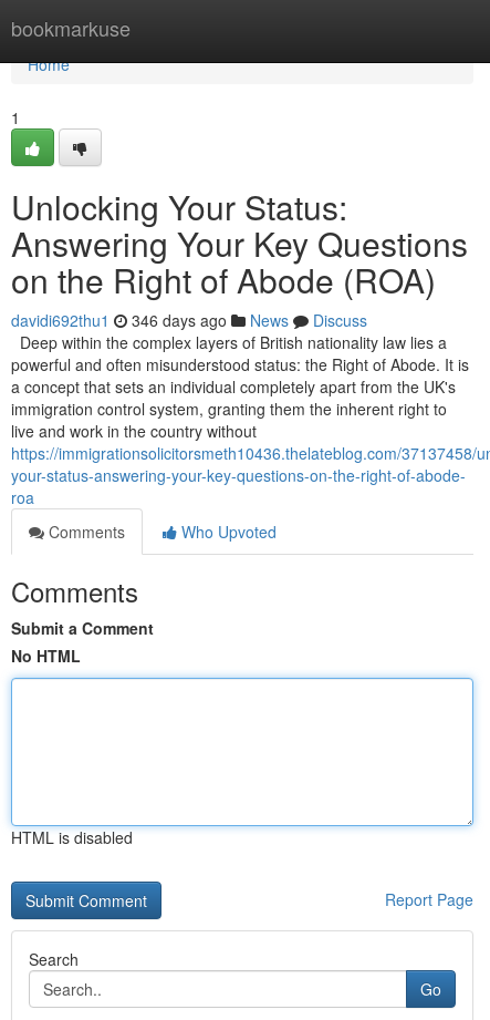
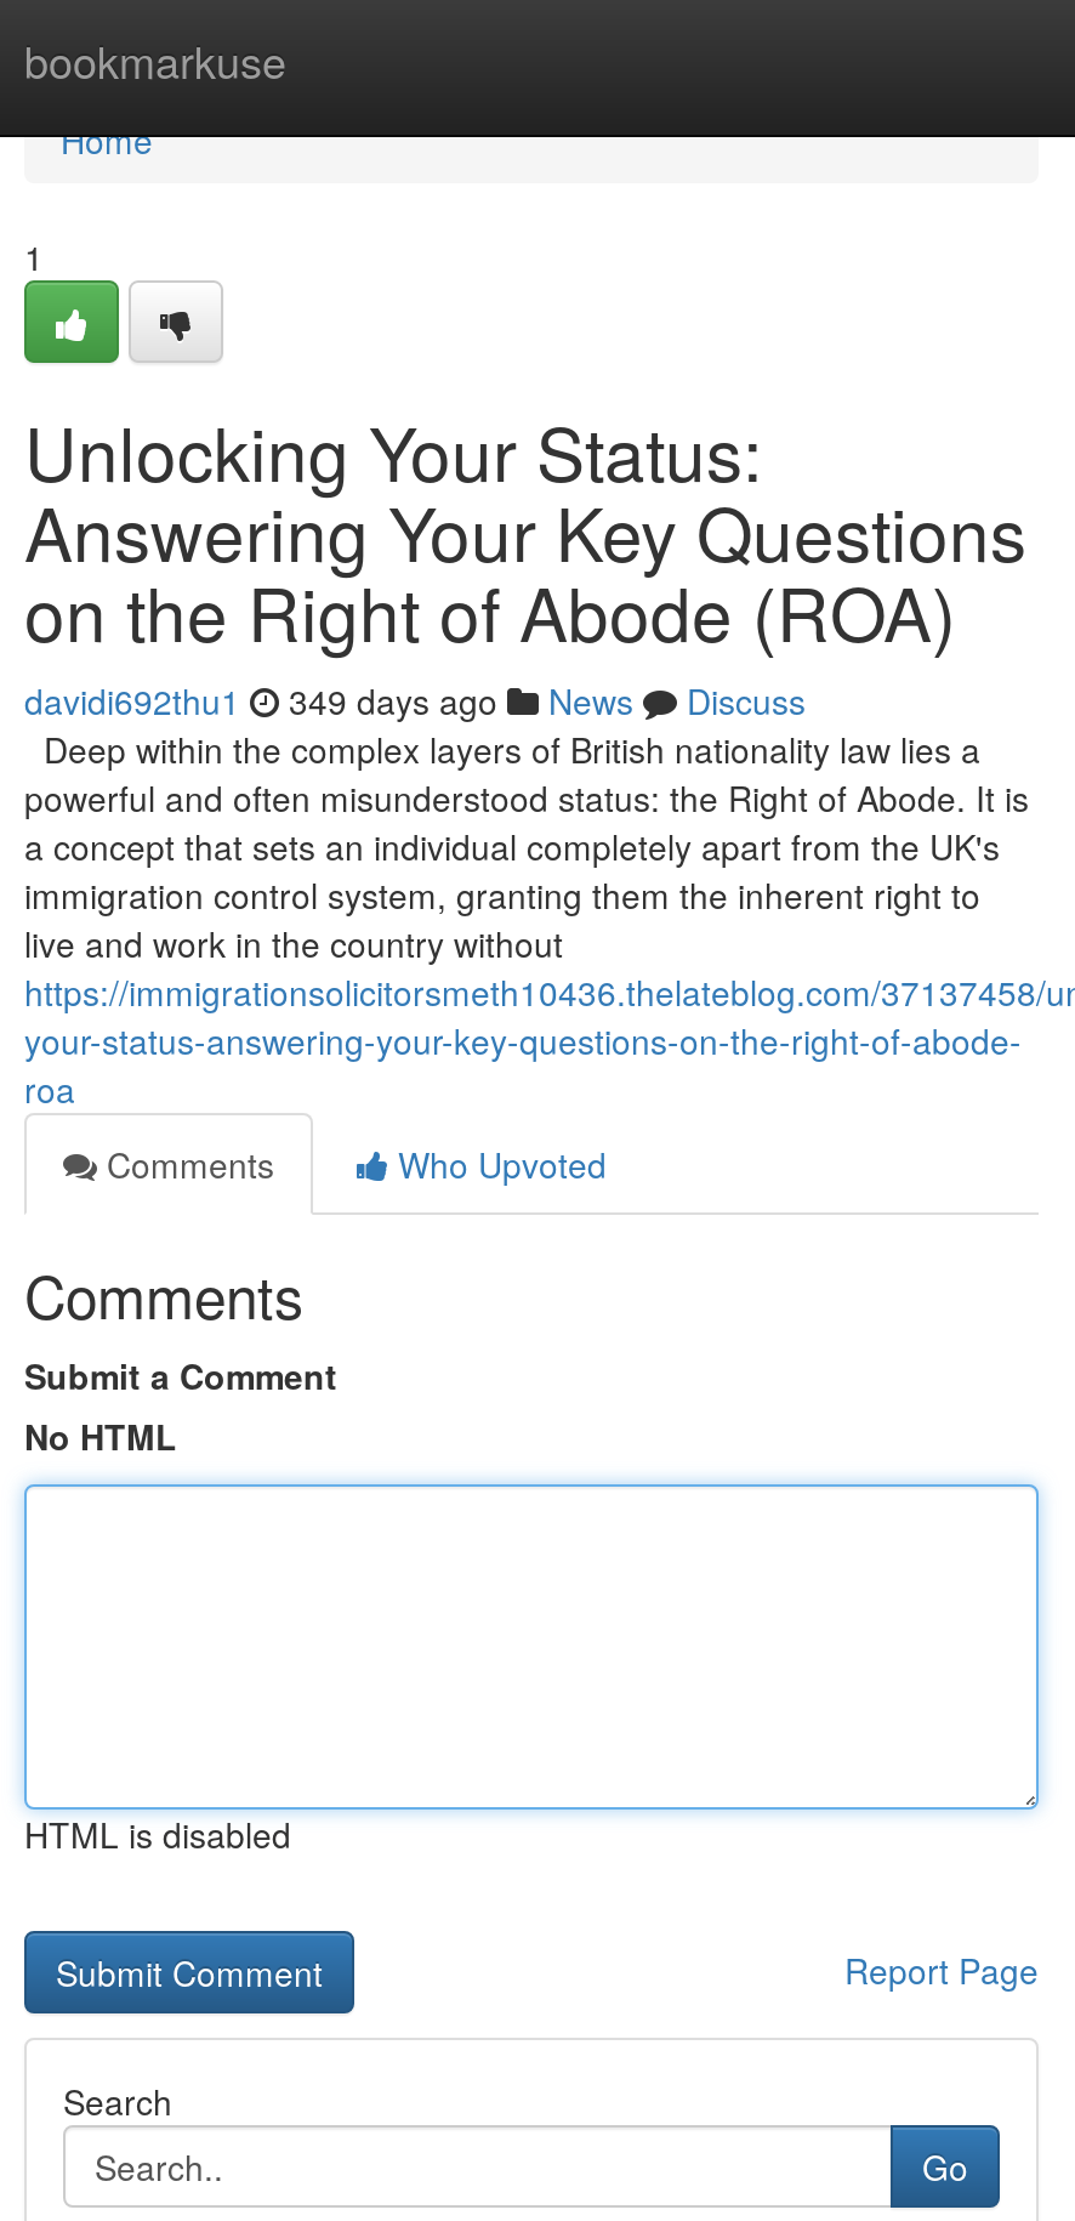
- davidi692thu1 346 days ago News Discuss
+ davidi692thu1 349 days ago News Discuss
